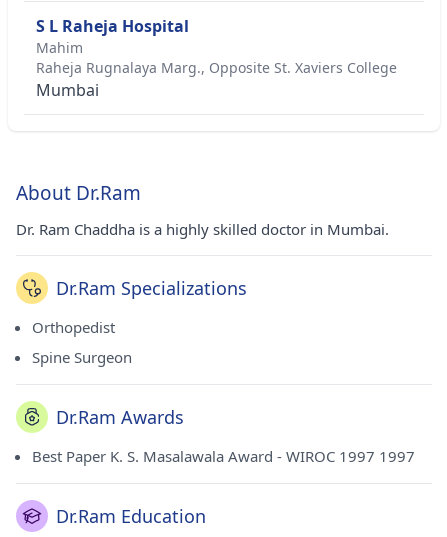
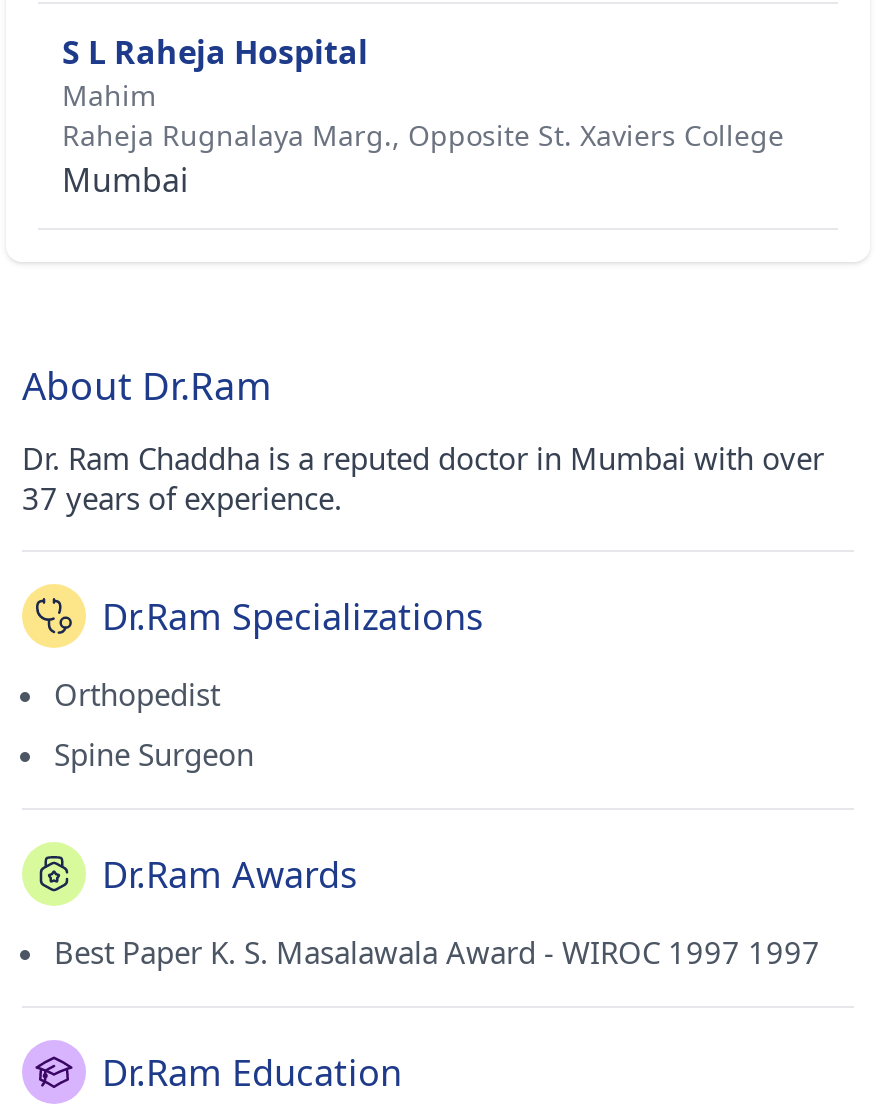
- Dr. Ram Chaddha is a highly skilled doctor in Mumbai.
+ Dr. Ram Chaddha is a reputed doctor in Mumbai with over
+ 37 years of experience.
